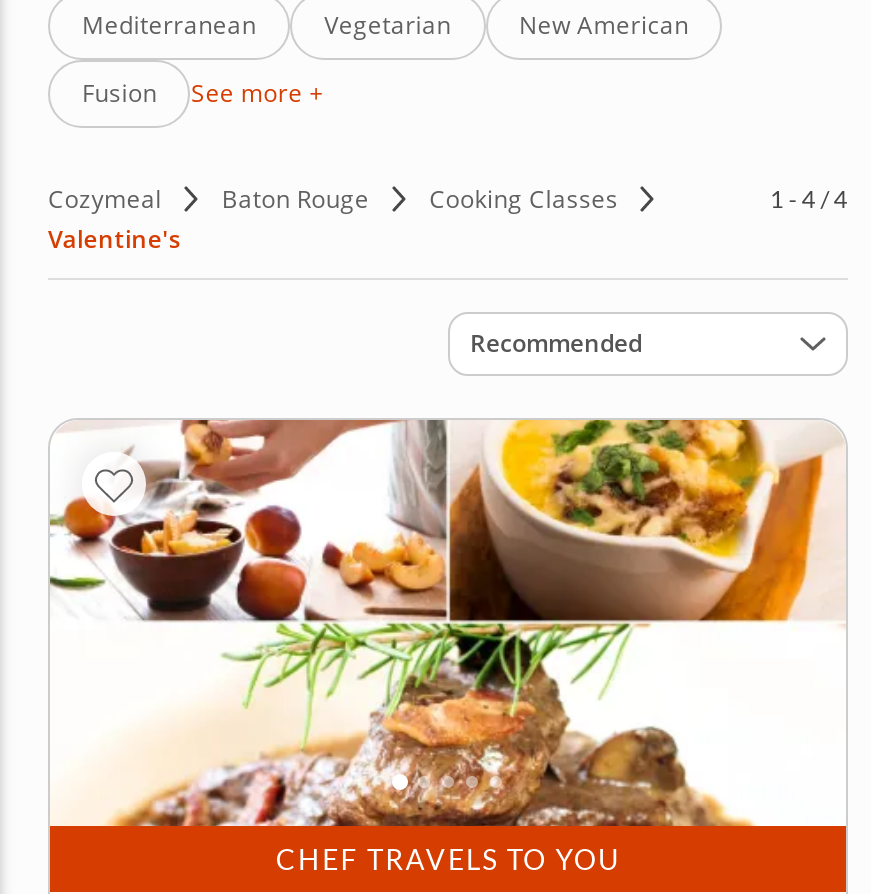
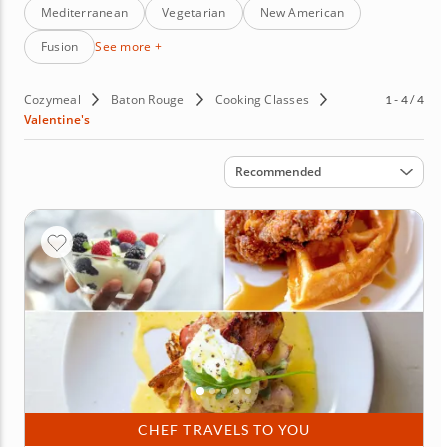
- [image]
+ [image]
